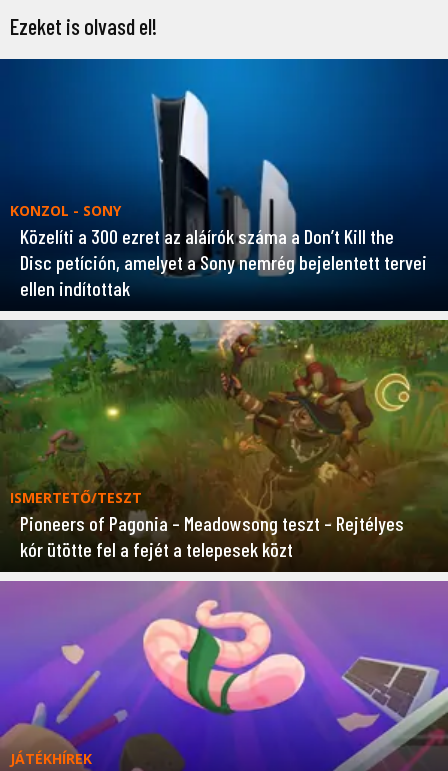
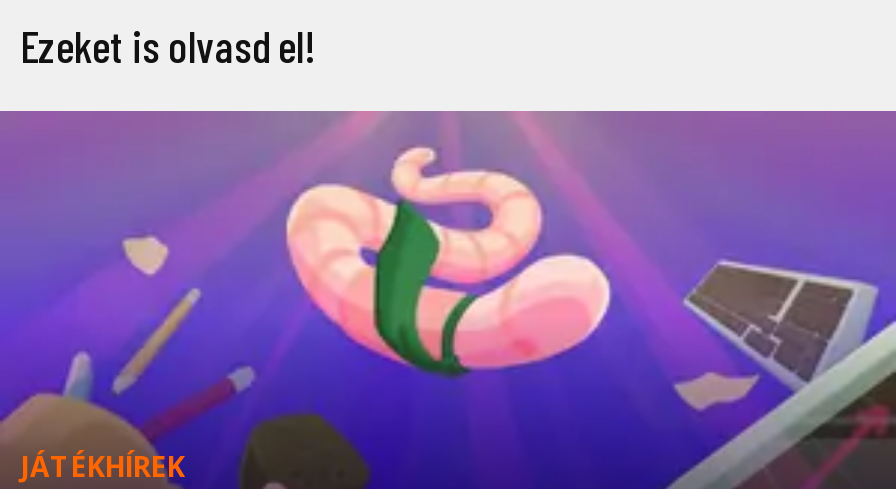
- [image]
- KONZOL - SONY
- Közelíti a 300 ezret az aláírók száma a Don’t Kill the
- Disc petíción, amelyet a Sony nemrég bejelentett tervei
- ellen indítottak

- [image]
- ISMERTETŐ/TESZT
- Pioneers of Pagonia – Meadowsong teszt – Rejtélyes
- kór ütötte fel a fejét a telepesek közt
